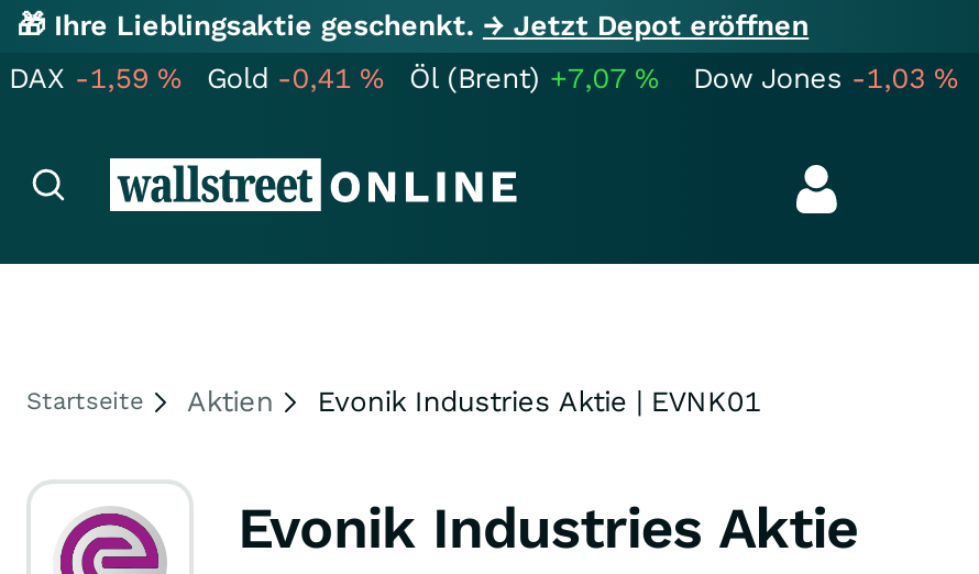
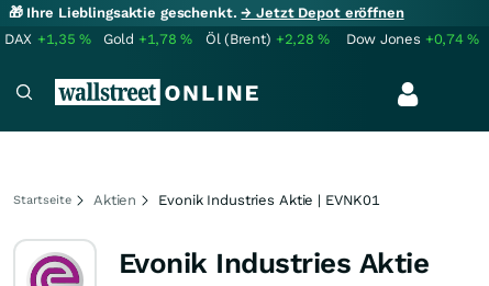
- DAX -1,59%
+ DAX +1,35%

- Gold -0,41%
+ Gold +1,78%

- Öl (Brent) +7,07%
+ Öl (Brent) +2,28%

- Dow Jones -1,03%
+ Dow Jones +0,74%
